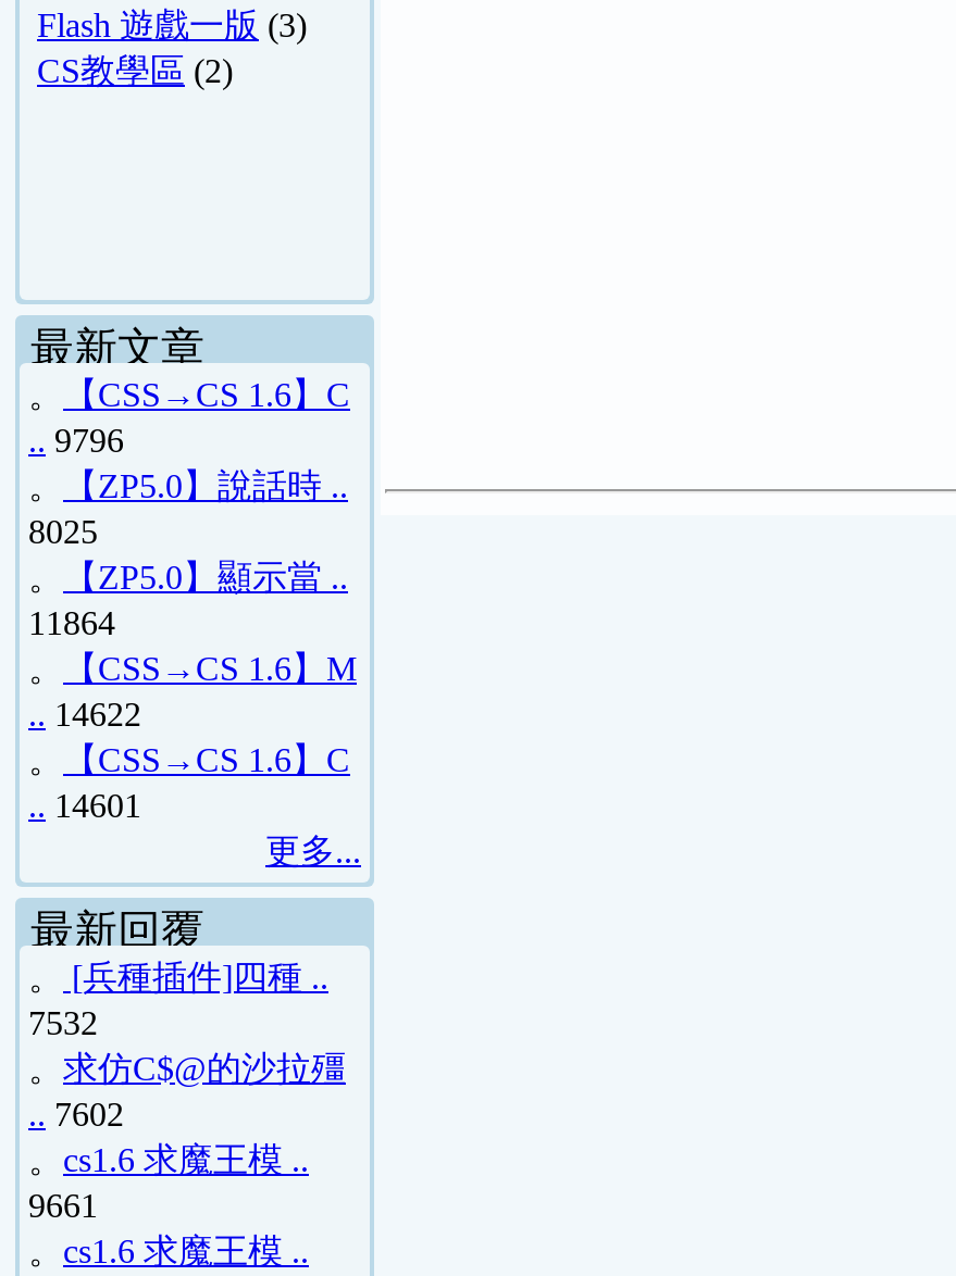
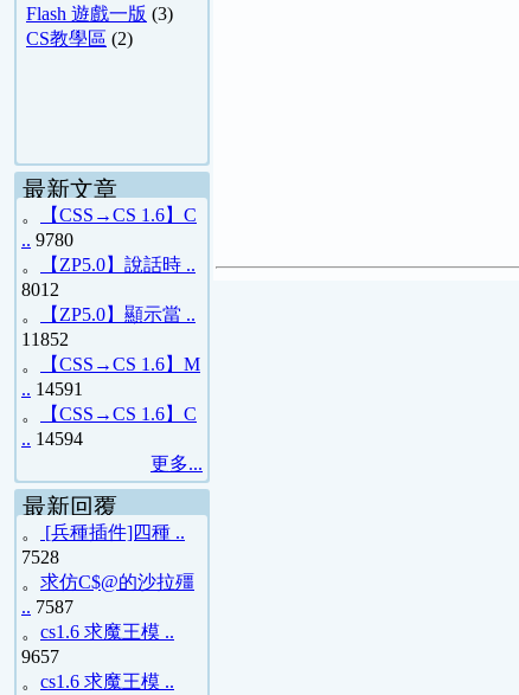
- .. 9796
+ .. 9780

- 8025
+ 8012

- 11864
+ 11852

- .. 14622
+ .. 14591

- .. 14601
+ .. 14594

- 7532
+ 7528

- .. 7602
+ .. 7587

- 9661
+ 9657
